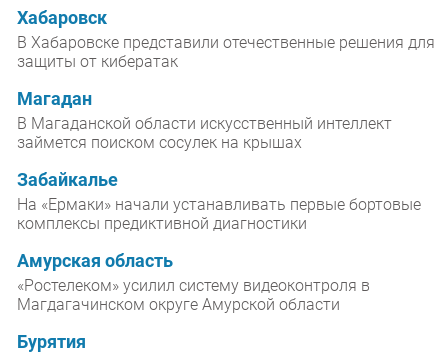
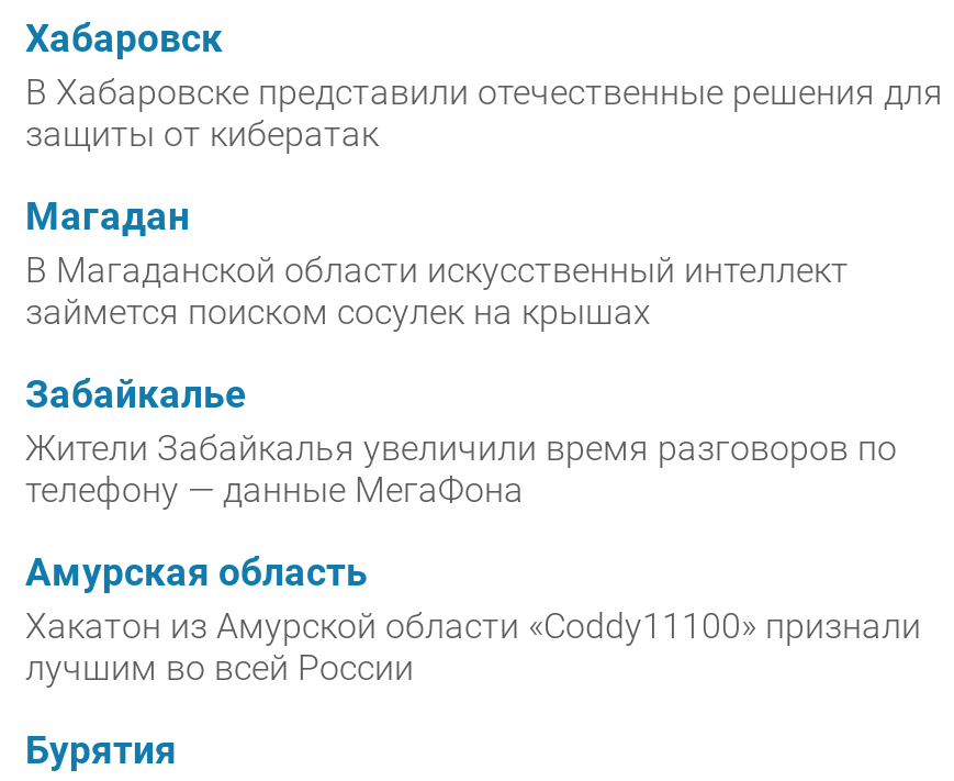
- На «Ермаки» начали устанавливать первые бортовые
- комплексы предиктивной диагностики
+ Жители Забайкалья увеличили время разговоров по
+ телефону — данные МегаФона

- «Ростелеком» усилил систему видеоконтроля в
- Магдагачинском округе Амурской области
+ Хакатон из Амурской области «Coddy11100» признали
+ лучшим во всей России
